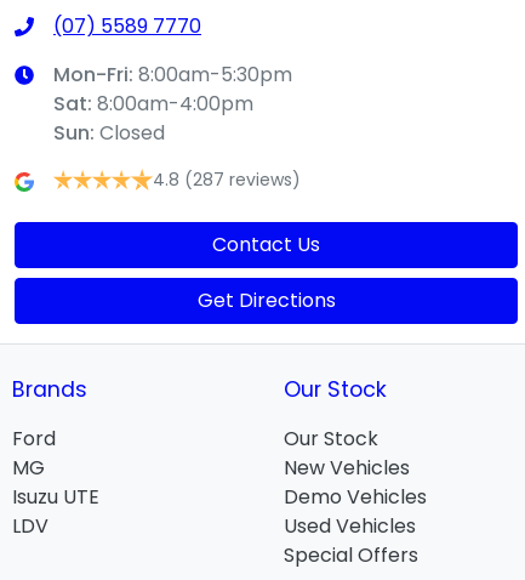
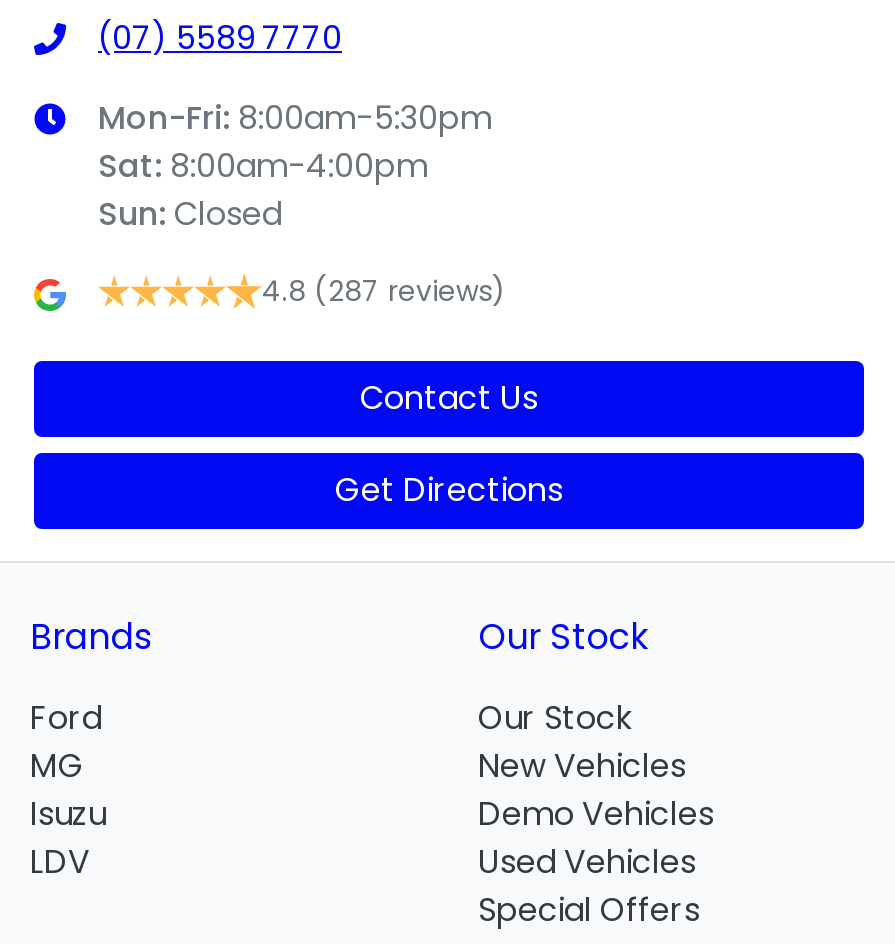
- Isuzu UTE
+ Isuzu
